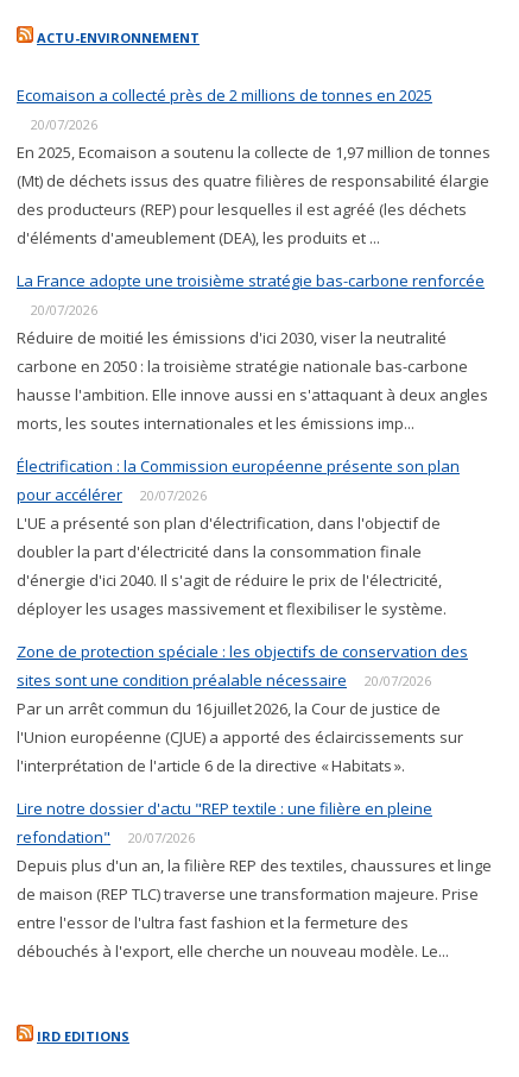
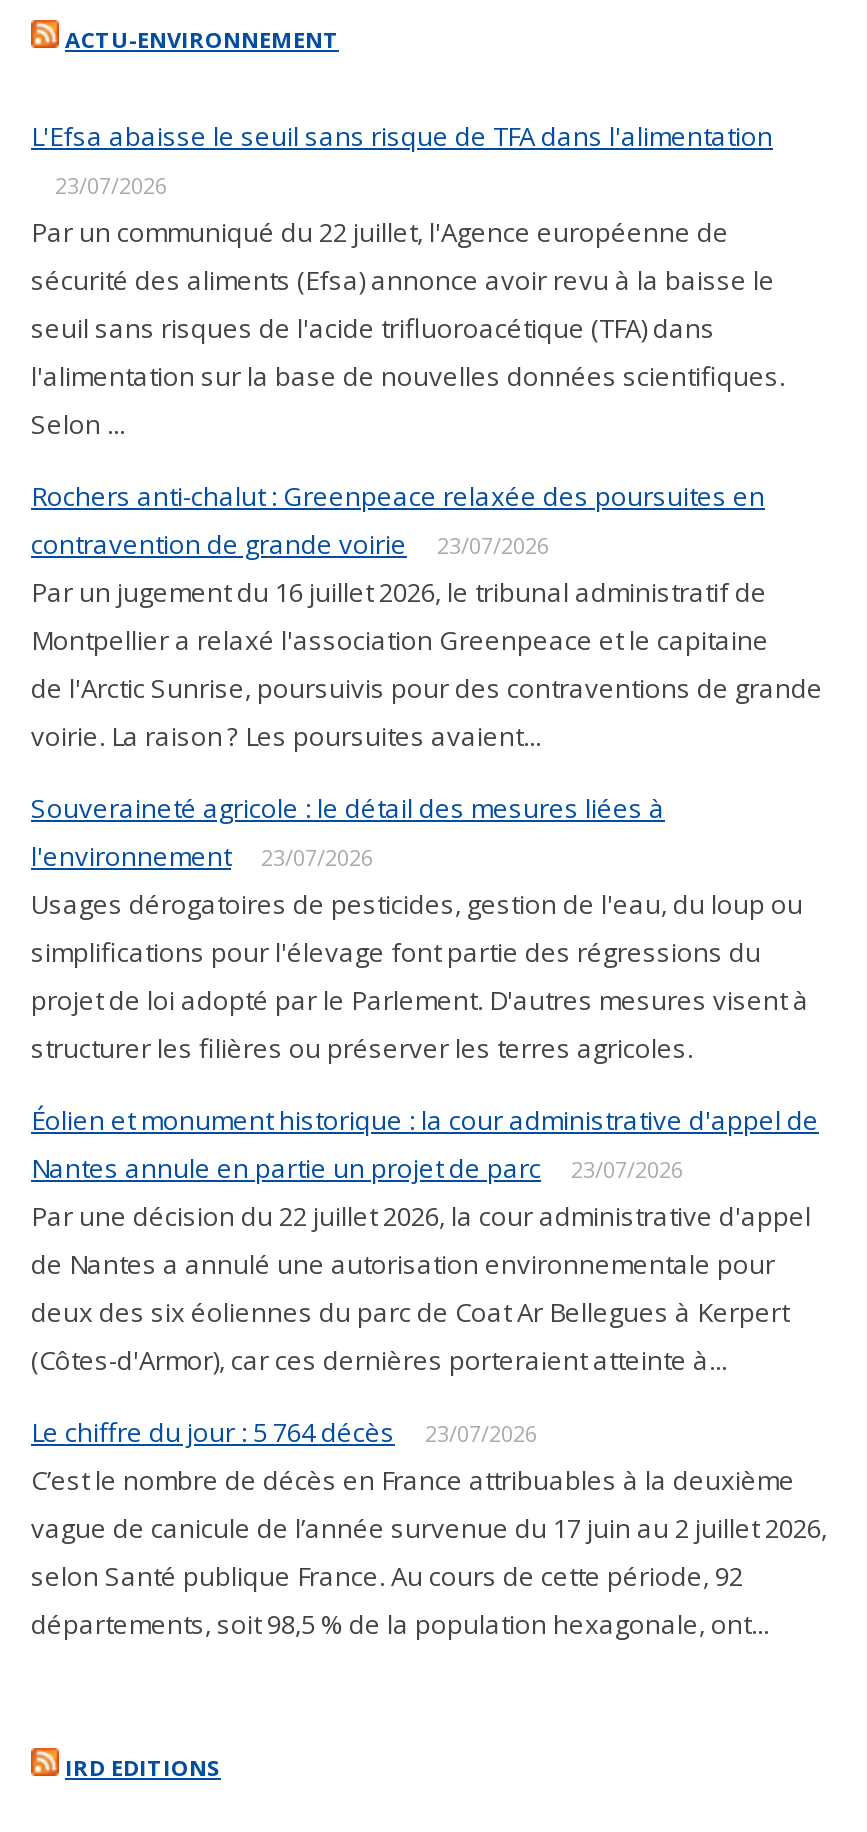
- Ecomaison a collecté près de 2 millions de tonnes en 2025
- 20/07/2026
- En 2025, Ecomaison a soutenu la collecte de 1,97 million de tonnes
- (Mt) de déchets issus des quatre filières de responsabilité élargie
- des producteurs (REP) pour lesquelles il est agréé (les déchets
- d'éléments d'ameublement (DEA), les produits et ...
+ L'Efsa abaisse le seuil sans risque de TFA dans l'alimentation
+ 23/07/2026
+ Par un communiqué du 22 juillet, l'Agence européenne de
+ sécurité des aliments (Efsa) annonce avoir revu à la baisse le
+ seuil sans risques de l'acide trifluoroacétique (TFA) dans
+ l'alimentation sur la base de nouvelles données scientifiques.
+ Selon ...

- La France adopte une troisième stratégie bas-carbone renforcée
- 20/07/2026
- Réduire de moitié les émissions d'ici 2030, viser la neutralité
- carbone en 2050 : la troisième stratégie nationale bas-carbone
- hausse l'ambition. Elle innove aussi en s'attaquant à deux angles
- morts, les soutes internationales et les émissions imp...
+ Rochers anti-chalut : Greenpeace relaxée des poursuites en
+ contravention de grande voirie
+ 23/07/2026
+ Par un jugement du 16 juillet 2026, le tribunal administratif de
+ Montpellier a relaxé l'association Greenpeace et le capitaine
+ de l'Arctic Sunrise, poursuivis pour des contraventions de grande
+ voirie. La raison ? Les poursuites avaient...

- Électrification : la Commission européenne présente son plan
- pour accélérer
- 20/07/2026
- L'UE a présenté son plan d'électrification, dans l'objectif de
- doubler la part d'électricité dans la consommation finale
- d'énergie d'ici 2040. Il s'agit de réduire le prix de l'électricité,
- déployer les usages massivement et flexibiliser le système.
+ Souveraineté agricole : le détail des mesures liées à
+ l'environnement
+ 23/07/2026
+ Usages dérogatoires de pesticides, gestion de l'eau, du loup ou
+ simplifications pour l'élevage font partie des régressions du
+ projet de loi adopté par le Parlement. D'autres mesures visent à
+ structurer les filières ou préserver les terres agricoles.

- Zone de protection spéciale : les objectifs de conservation des
- sites sont une condition préalable nécessaire
- 20/07/2026
- Par un arrêt commun du 16 juillet 2026, la Cour de justice de
- l'Union européenne (CJUE) a apporté des éclaircissements sur
- l'interprétation de l'article 6 de la directive « Habitats ».
+ Éolien et monument historique : la cour administrative d'appel de
+ Nantes annule en partie un projet de parc
+ 23/07/2026
+ Par une décision du 22 juillet 2026, la cour administrative d'appel
+ de Nantes a annulé une autorisation environnementale pour
+ deux des six éoliennes du parc de Coat Ar Bellegues à Kerpert
+ (Côtes-d'Armor), car ces dernières porteraient atteinte à...

- Lire notre dossier d'actu "REP textile : une filière en pleine
- refondation"
- 20/07/2026
- Depuis plus d'un an, la filière REP des textiles, chaussures et linge
- de maison (REP TLC) traverse une transformation majeure. Prise
- entre l'essor de l'ultra fast fashion et la fermeture des
- débouchés à l'export, elle cherche un nouveau modèle. Le...
+ Le chiffre du jour : 5 764 décès
+ 23/07/2026
+ C’est le nombre de décès en France attribuables à la deuxième
+ vague de canicule de l’année survenue du 17 juin au 2 juillet 2026,
+ selon Santé publique France. Au cours de cette période, 92
+ départements, soit 98,5 % de la population hexagonale, ont...
